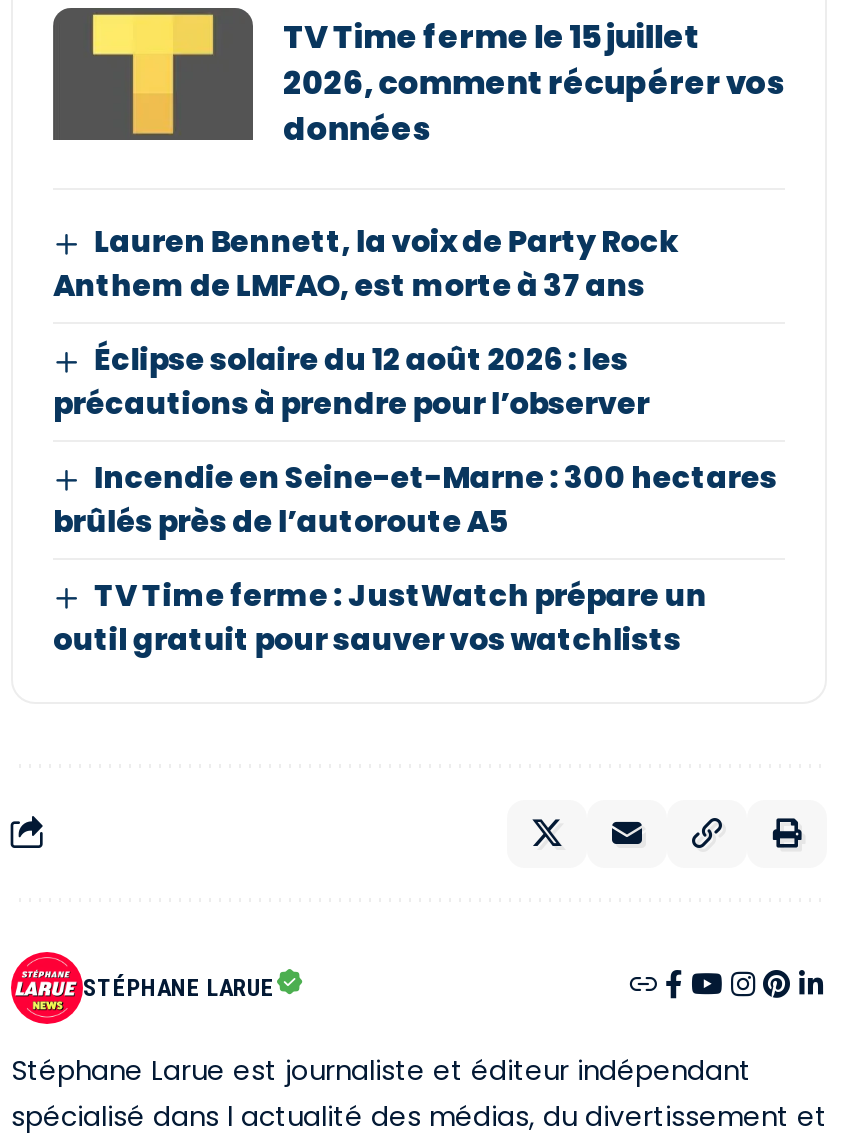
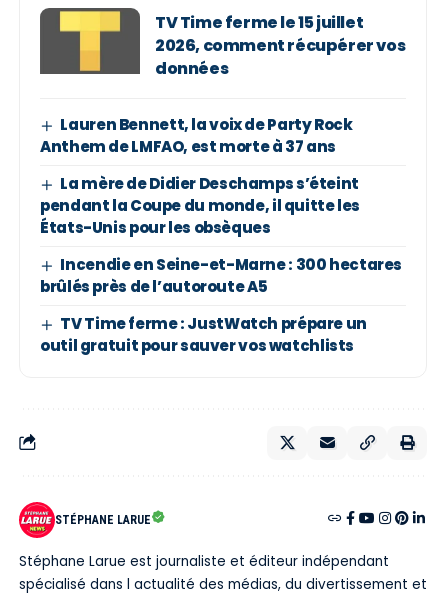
- Éclipse solaire du 12 août 2026 : les
- précautions à prendre pour l’observer
+ La mère de Didier Deschamps s’éteint
+ pendant la Coupe du monde, il quitte les
+ États-Unis pour les obsèques
